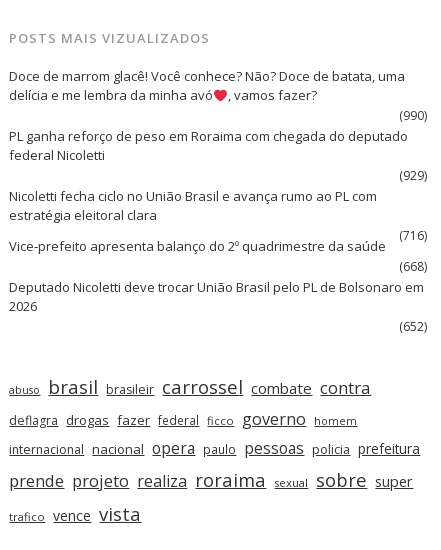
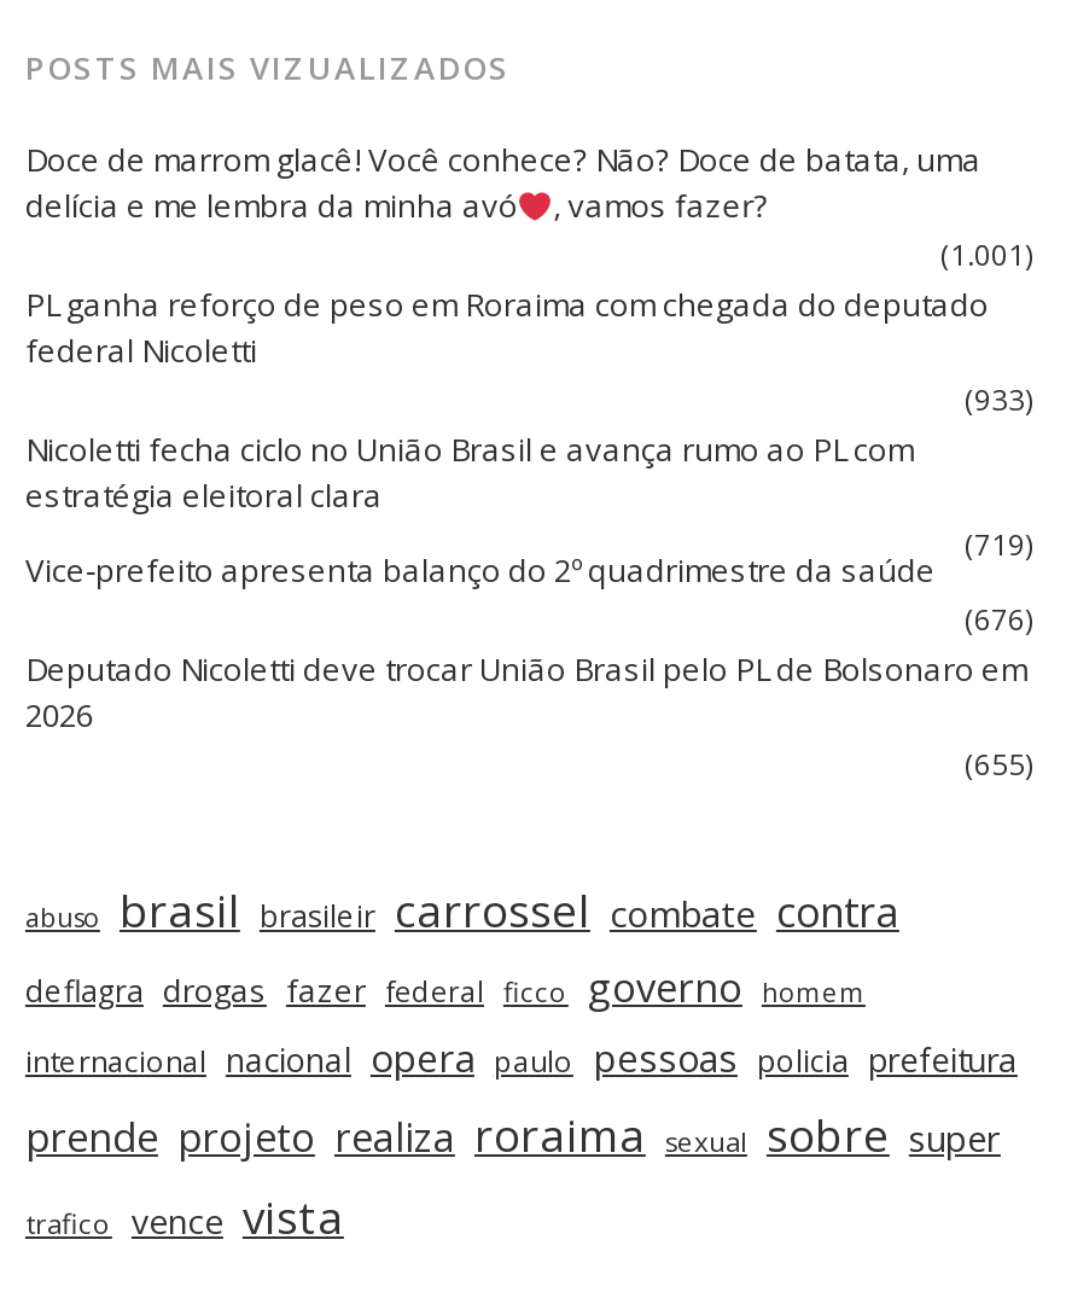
- (990)
+ (1.001)

- (929)
+ (933)

- (716)
+ (719)

- (668)
+ (676)

- (652)
+ (655)
